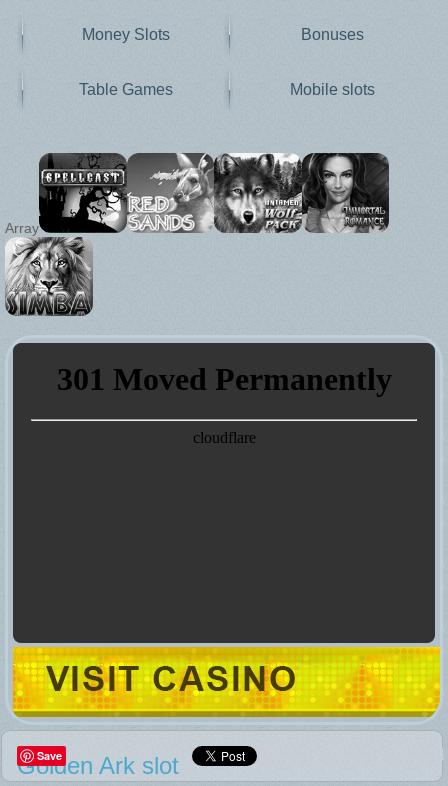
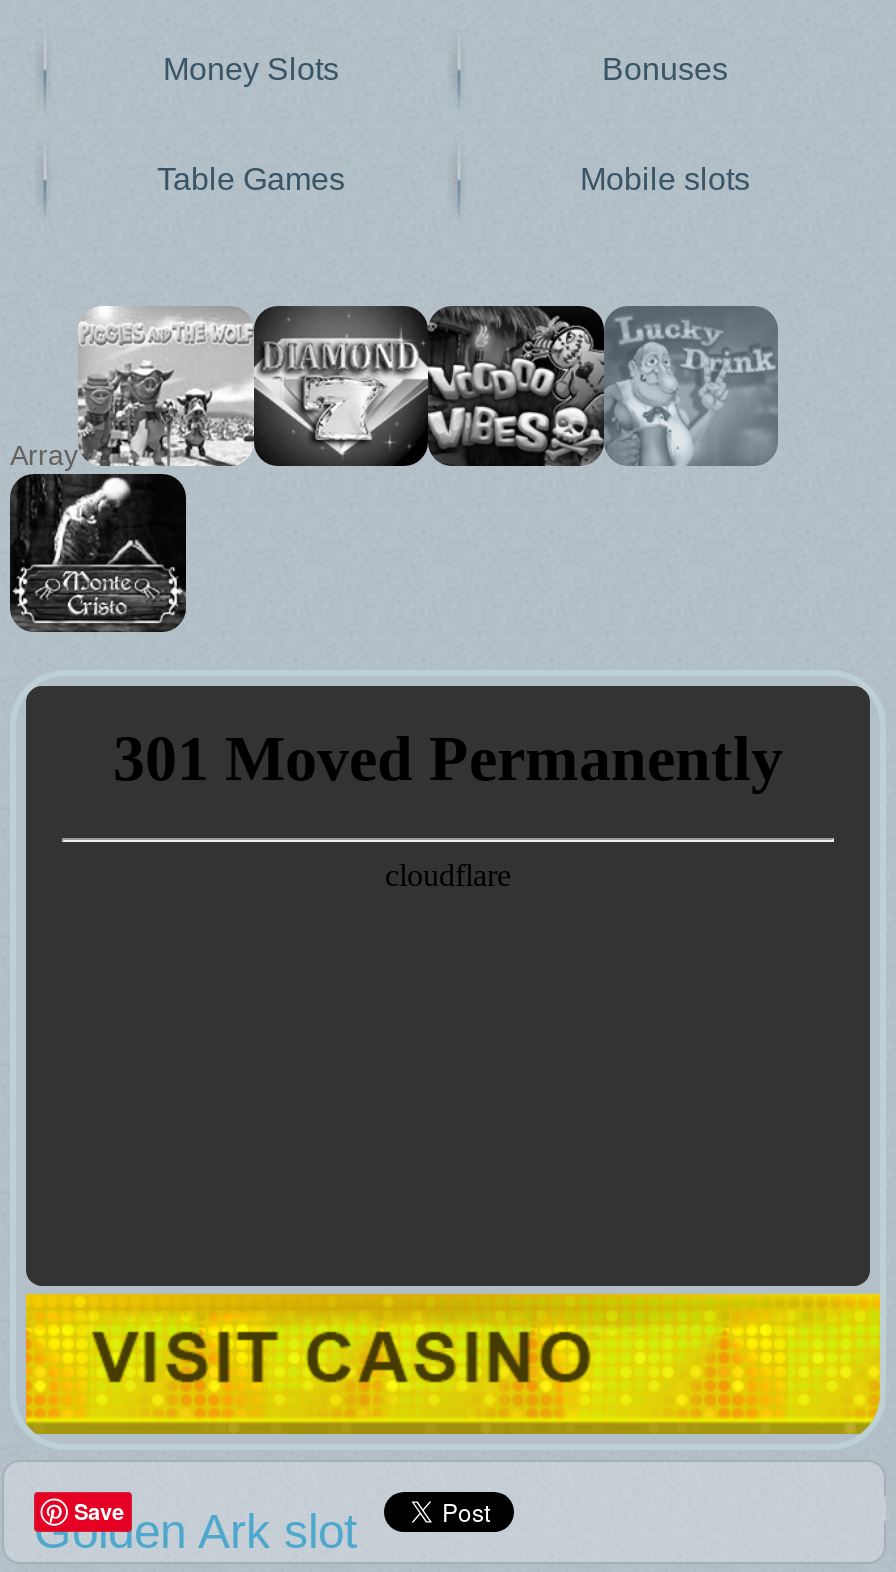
- [image]
+ [image]
